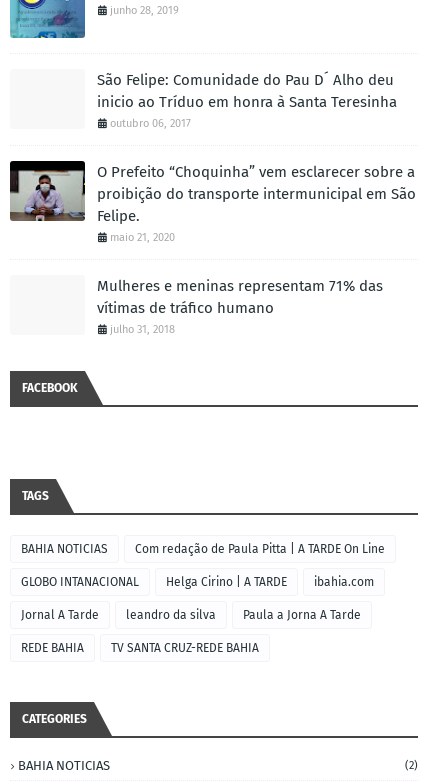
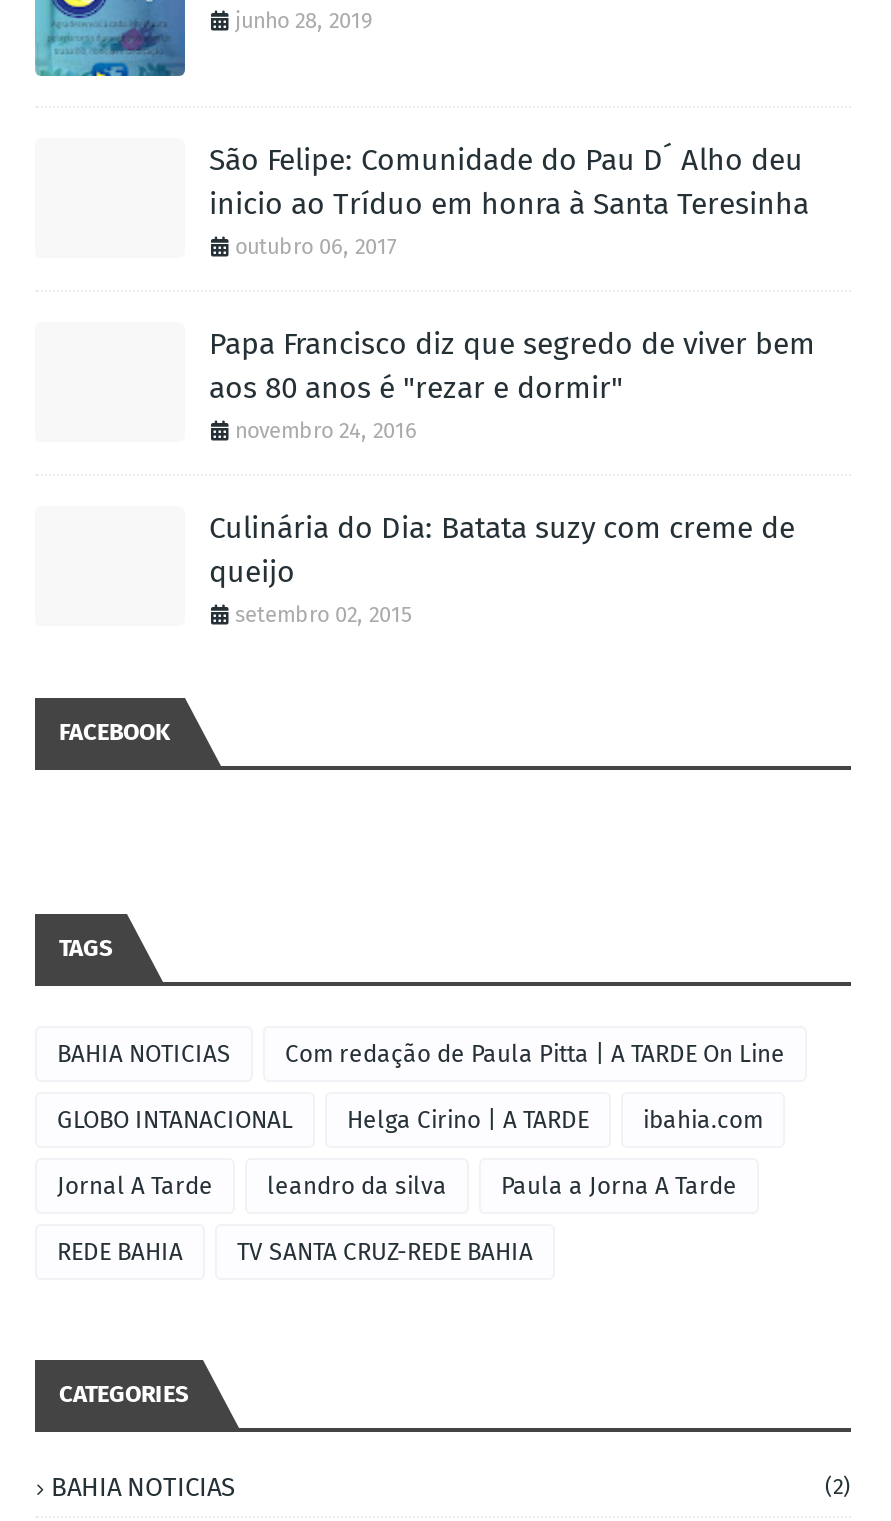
- [image]

- O Prefeito “Choquinha” vem esclarecer sobre a
- proibição do transporte intermunicipal em São
- Felipe.
- maio 21, 2020
+ Papa Francisco diz que segredo de viver bem
+ aos 80 anos é "rezar e dormir"
+ novembro 24, 2016

- Mulheres e meninas representam 71% das
- vítimas de tráfico humano
- julho 31, 2018
+ Culinária do Dia: Batata suzy com creme de
+ queijo
+ setembro 02, 2015
